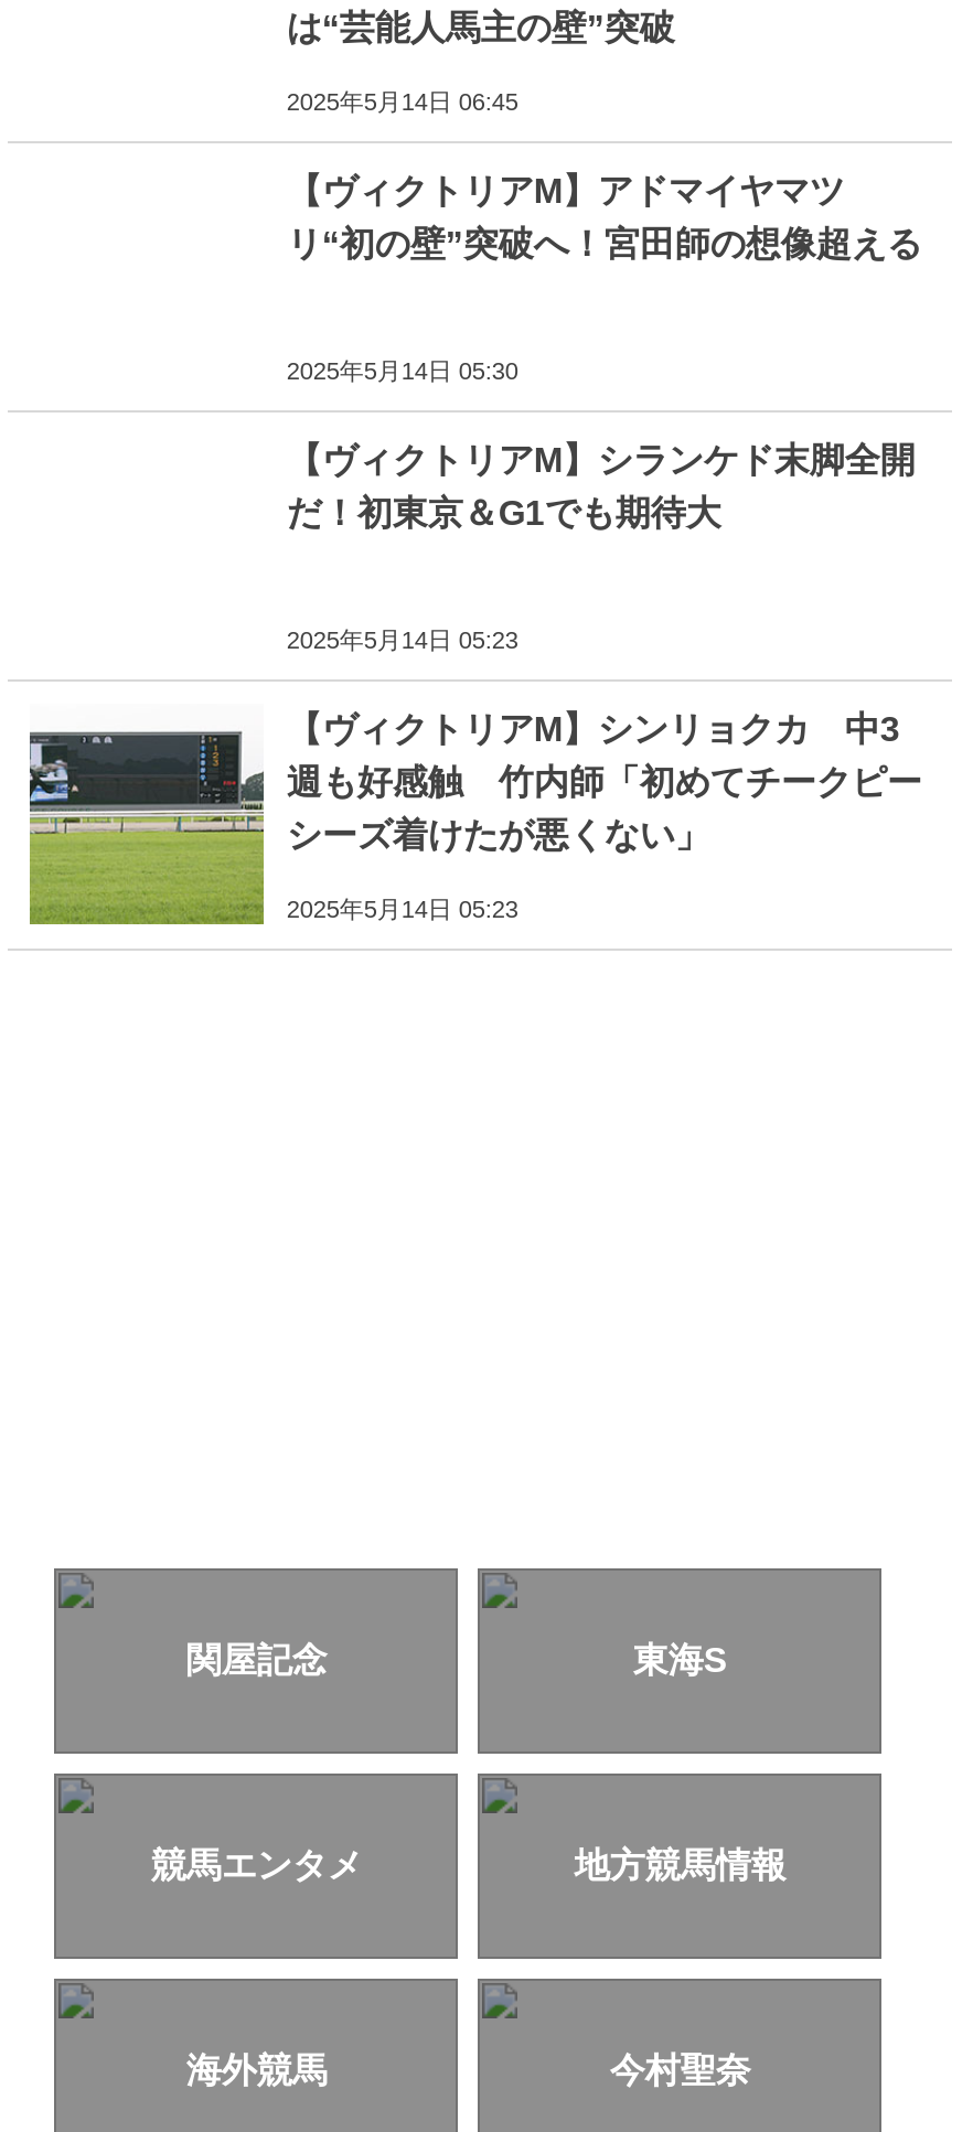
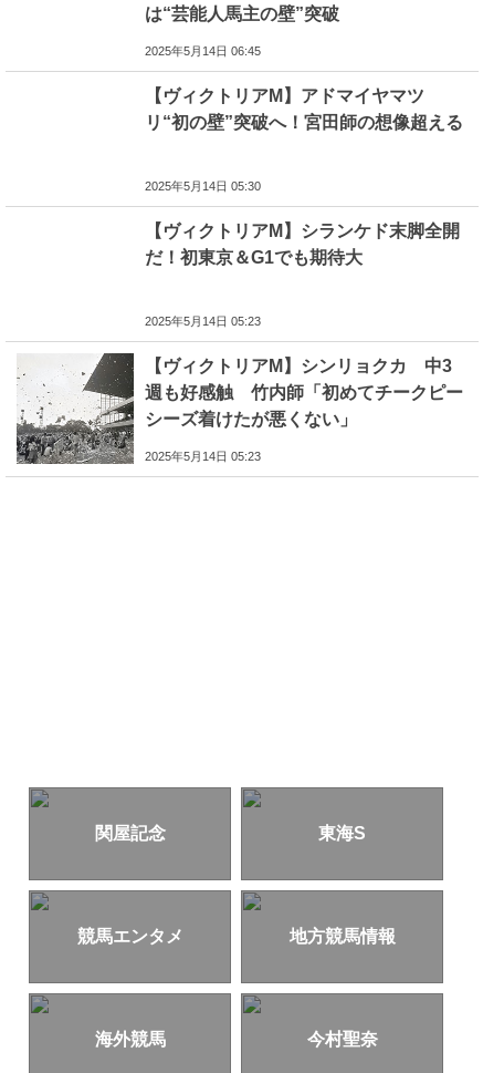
- [image]
+ [image]
